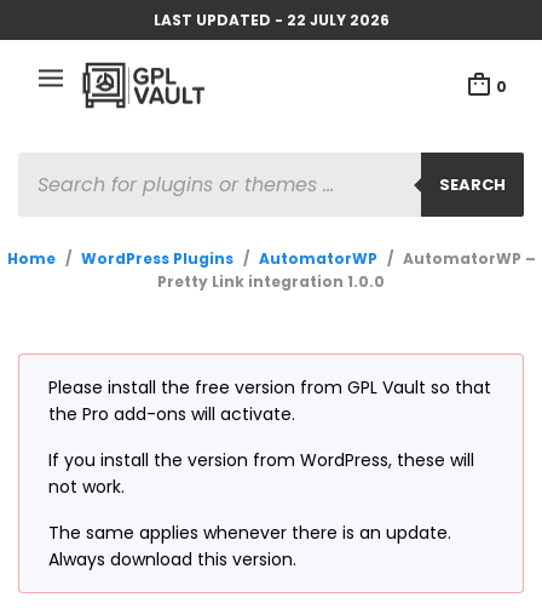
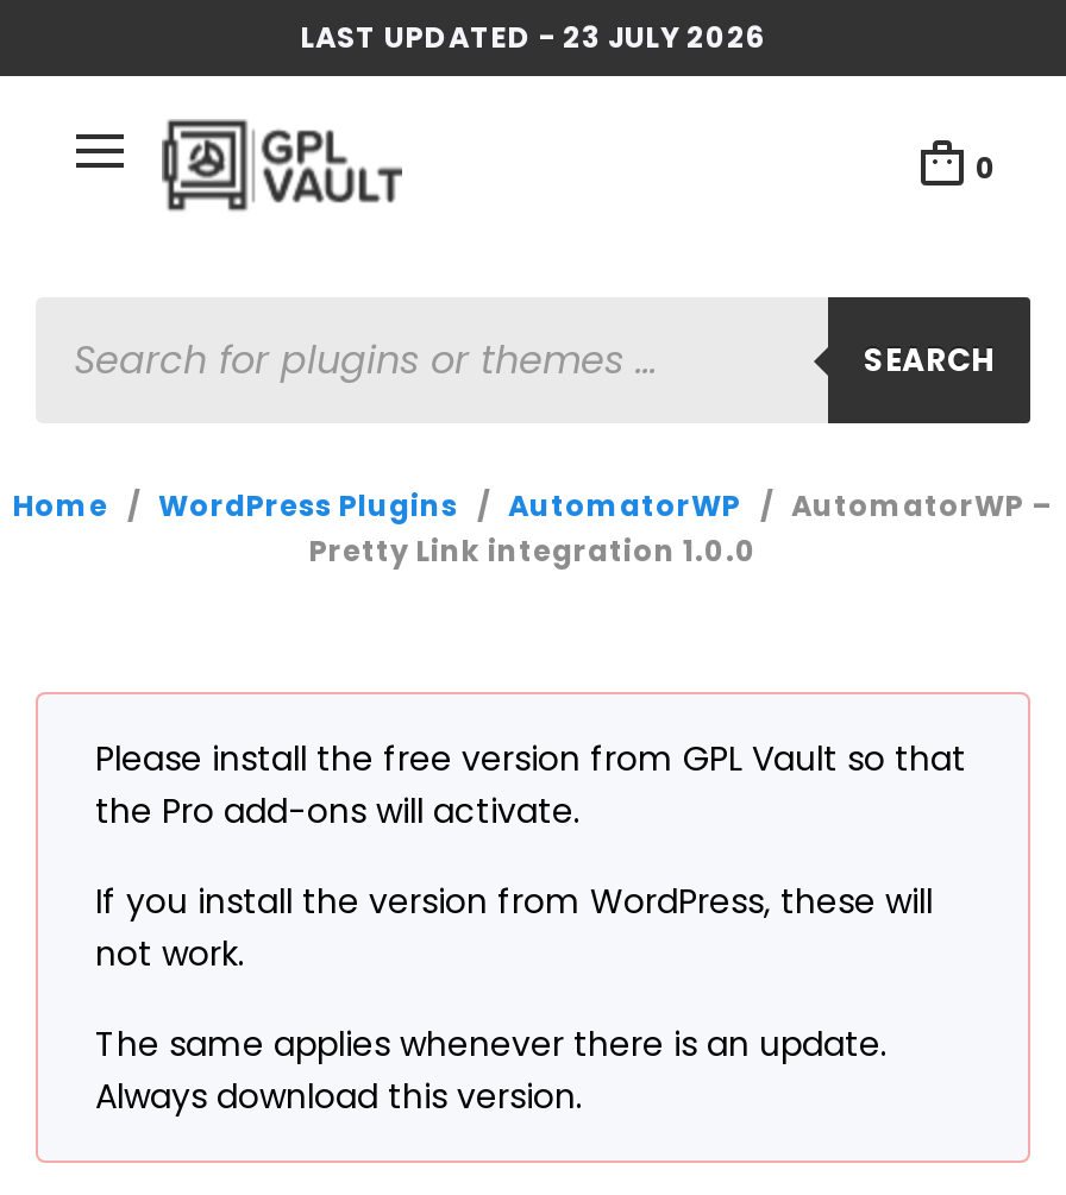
- LAST UPDATED - 22 JULY 2026
+ LAST UPDATED - 23 JULY 2026
